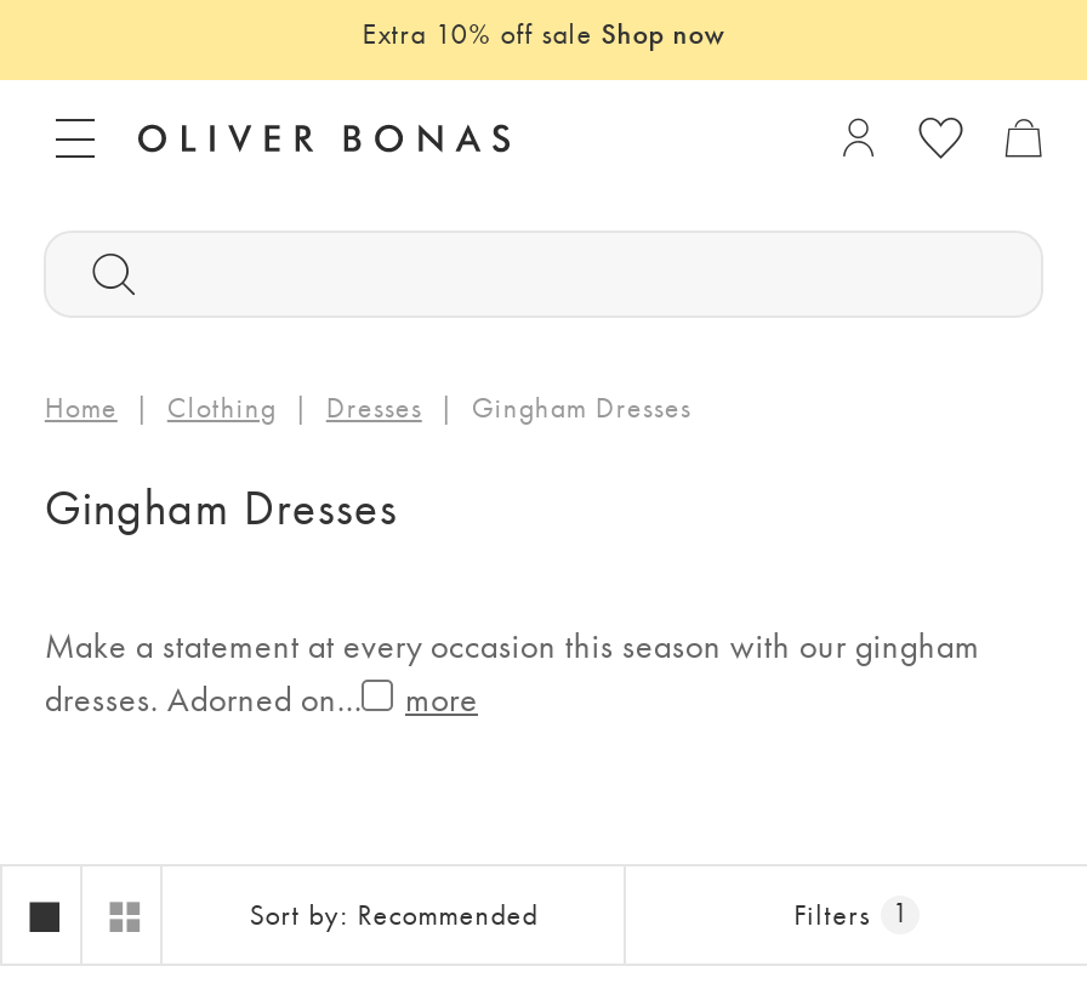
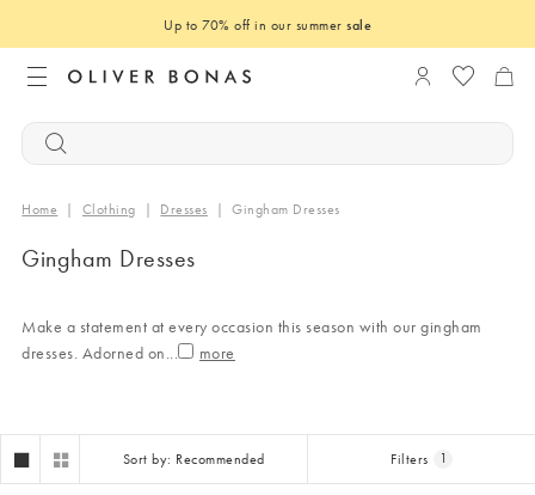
- Extra 10% off sale Shop now
+ Up to 70% off in our summer sale
